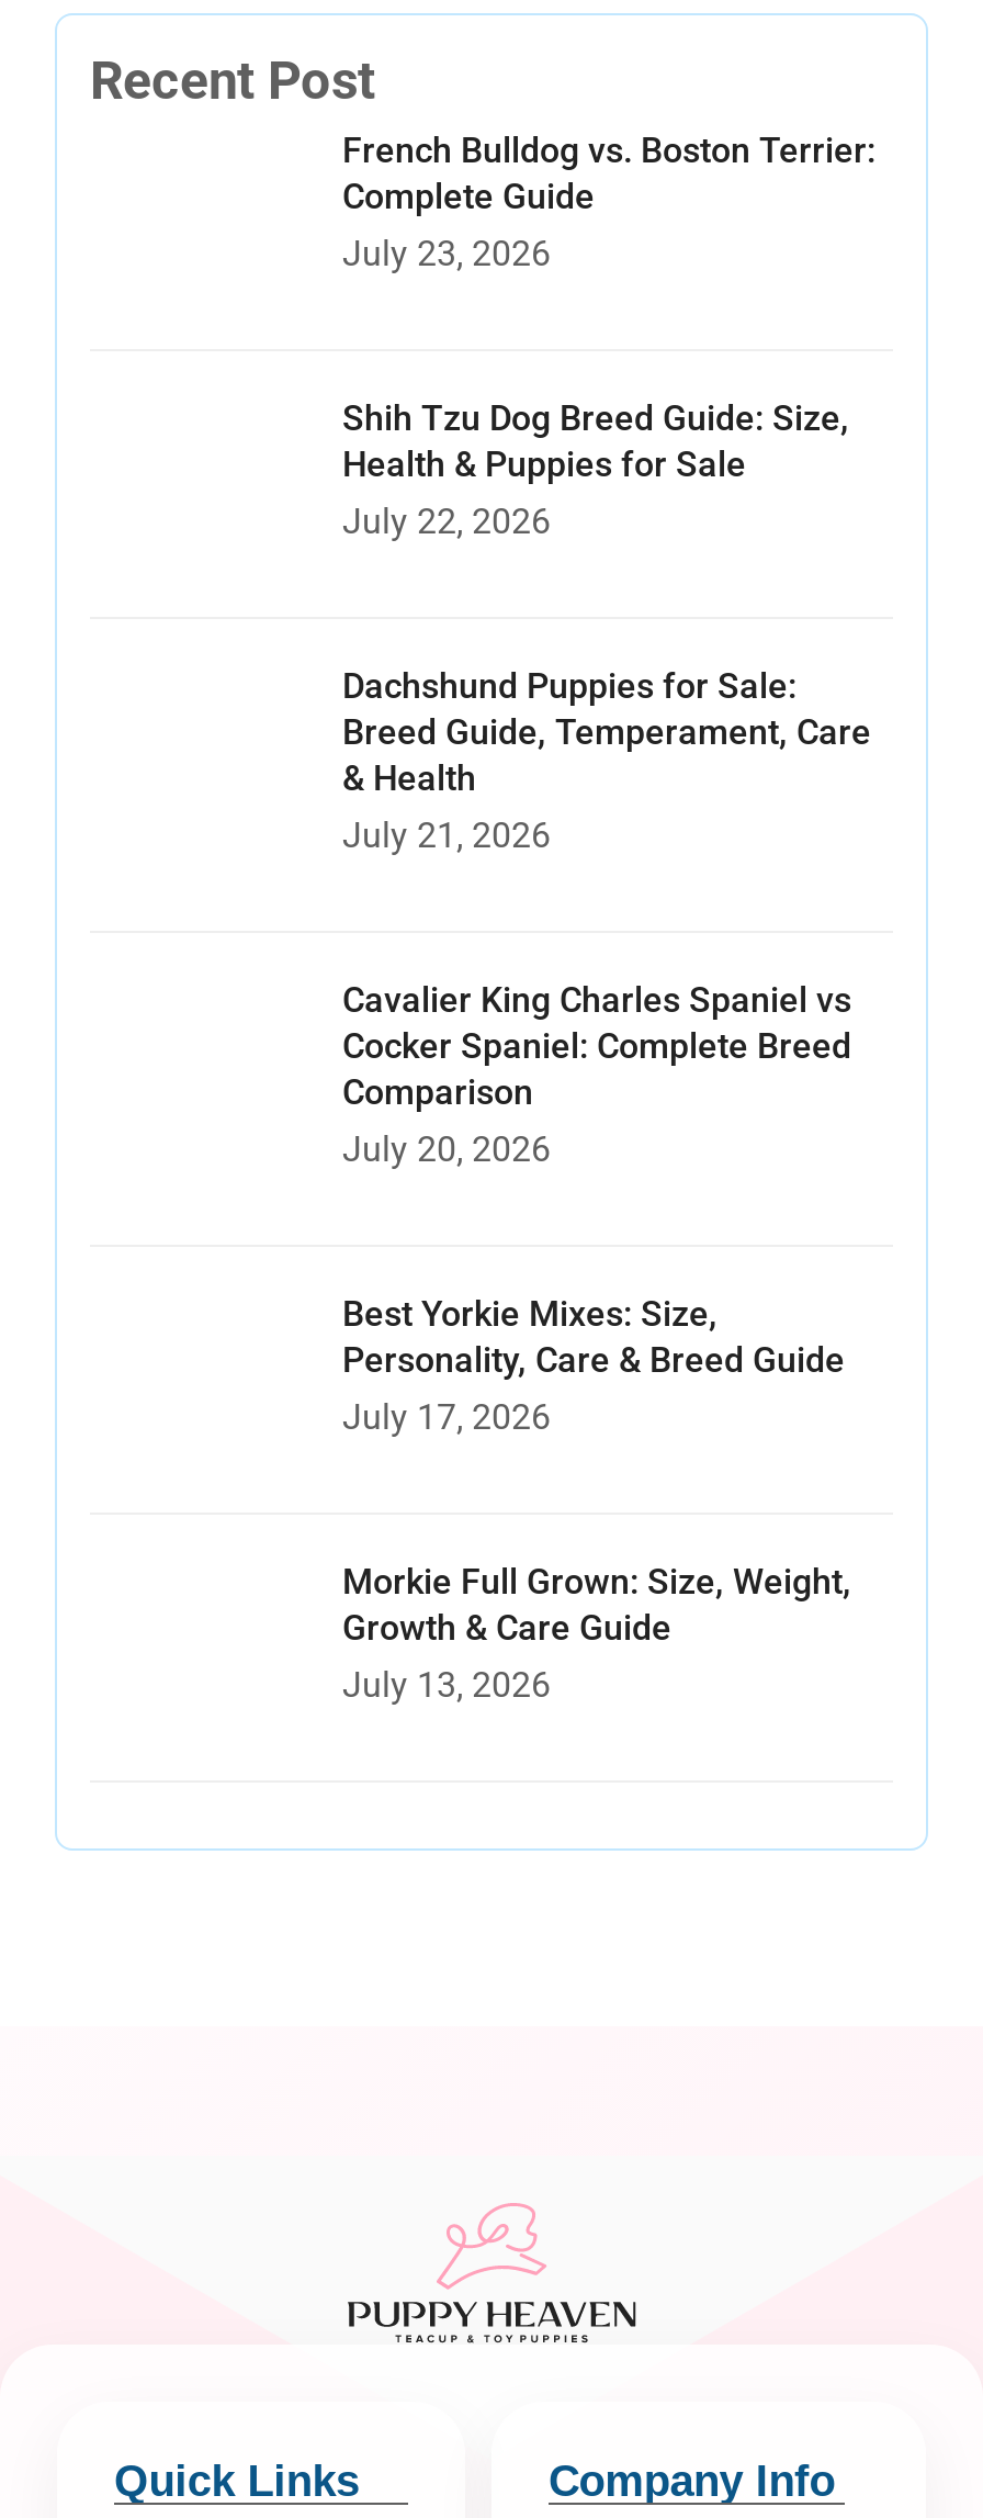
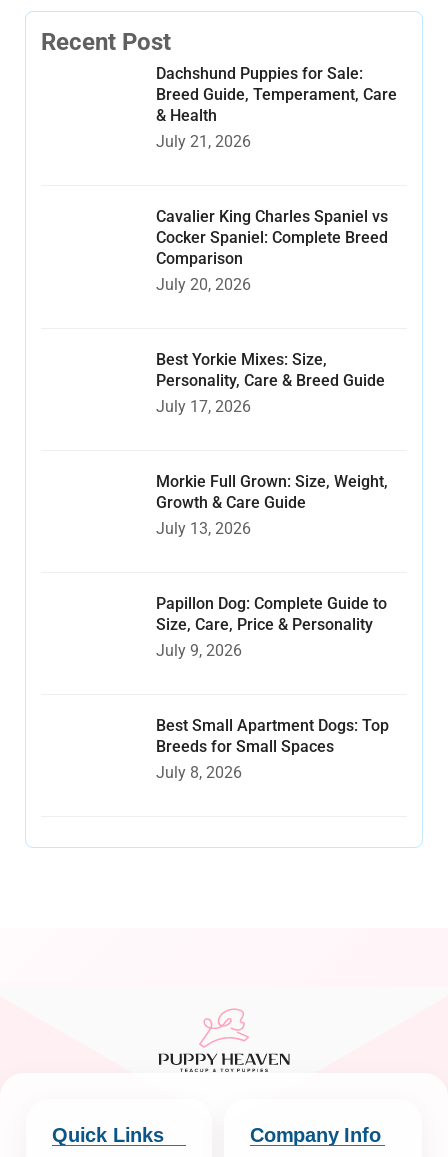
- French Bulldog vs. Boston Terrier:
- Complete Guide
- July 23, 2026

- Shih Tzu Dog Breed Guide: Size,
- Health & Puppies for Sale
- July 22, 2026

moved up: Dachshund Puppies for Sale: | Breed Guide, Temperament, Care | & Health | ... | Growth & Care Guide | July 13, 2026

+ Papillon Dog: Complete Guide to
+ Size, Care, Price & Personality
+ July 9, 2026

+ Best Small Apartment Dogs: Top
+ Breeds for Small Spaces
+ July 8, 2026
